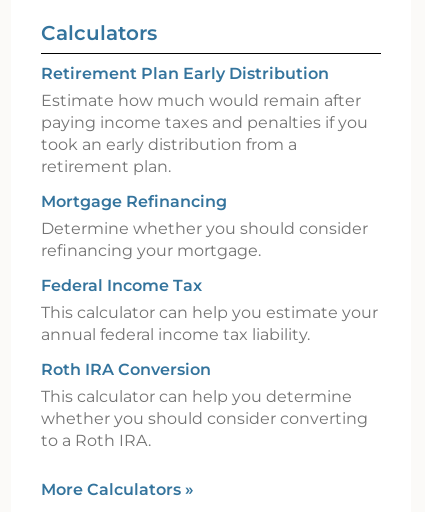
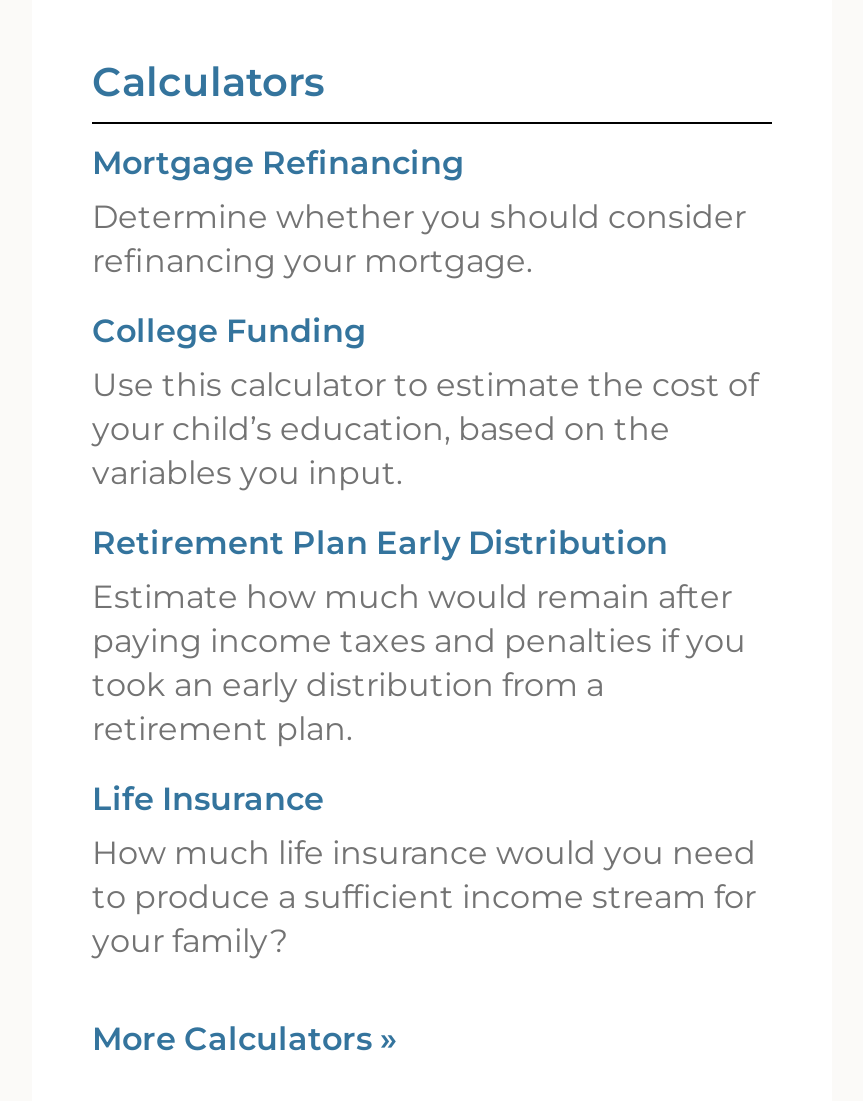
+ College Funding
+ Use this calculator to estimate the cost of
+ your child’s education, based on the
+ variables you input.

moved down: Retirement Plan Early Distribution | Estimate how much would remain after | paying income taxes and penalties if you | took an early distribution from a | retirement plan.

moved up: Mortgage Refinancing | Determine whether you should consider | refinancing your mortgage.

- Federal Income Tax
- This calculator can help you estimate your
- annual federal income tax liability.
- Roth IRA Conversion
- This calculator can help you determine
- whether you should consider converting
- to a Roth IRA.
+ Life Insurance
+ How much life insurance would you need
+ to produce a sufficient income stream for
+ your family?
